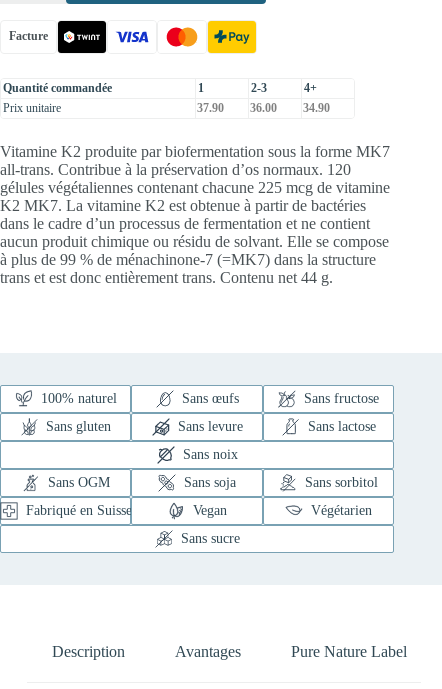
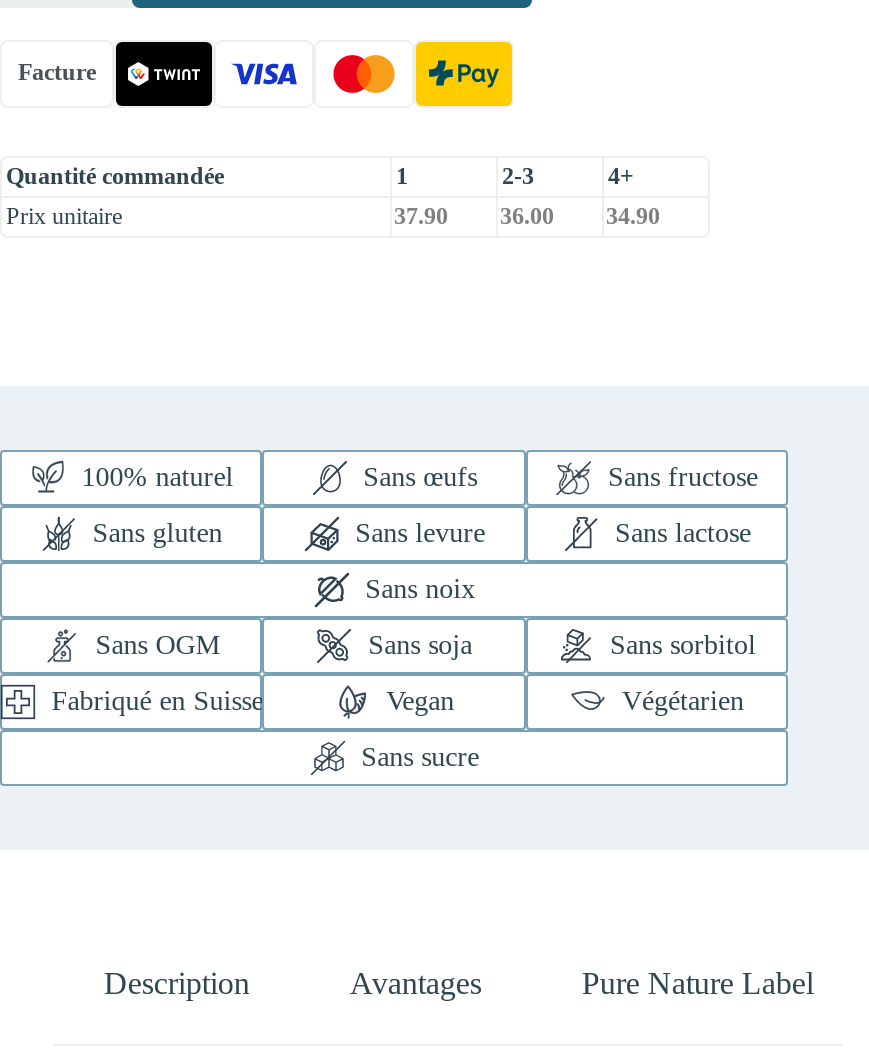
- Vitamine K2 produite par biofermentation sous la forme MK7
- all-trans. Contribue à la préservation d’os normaux. 120
- gélules végétaliennes contenant chacune 225 mcg de vitamine
- K2 MK7. La vitamine K2 est obtenue à partir de bactéries
- dans le cadre d’un processus de fermentation et ne contient
- aucun produit chimique ou résidu de solvant. Elle se compose
- à plus de 99 % de ménachinone-7 (=MK7) dans la structure
- trans et est donc entièrement trans. Contenu net 44 g.
